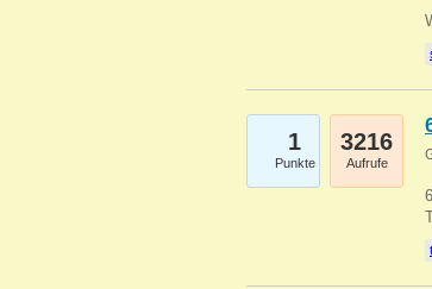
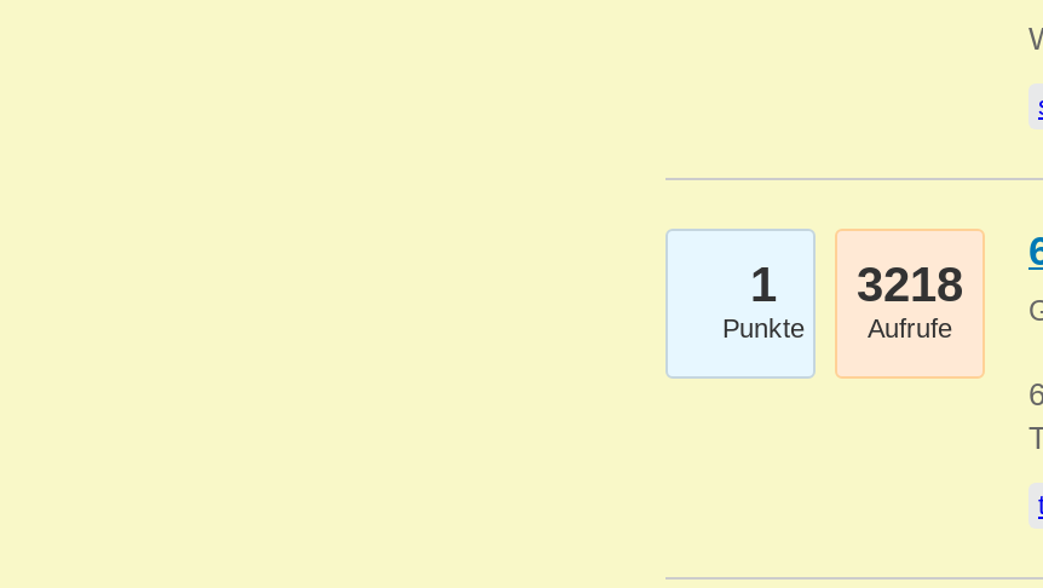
- 3216
+ 3218
